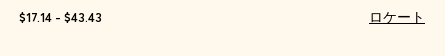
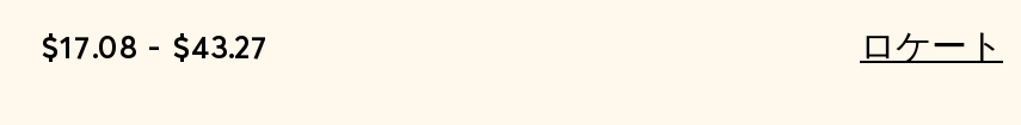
- $17.14 - $43.43
+ $17.08 - $43.27
